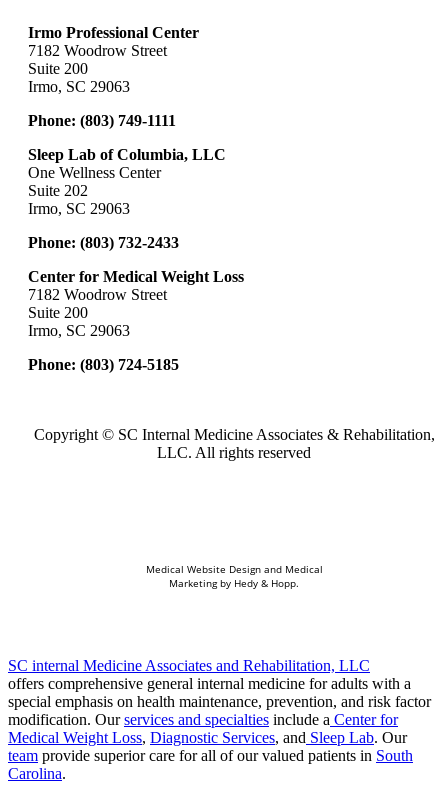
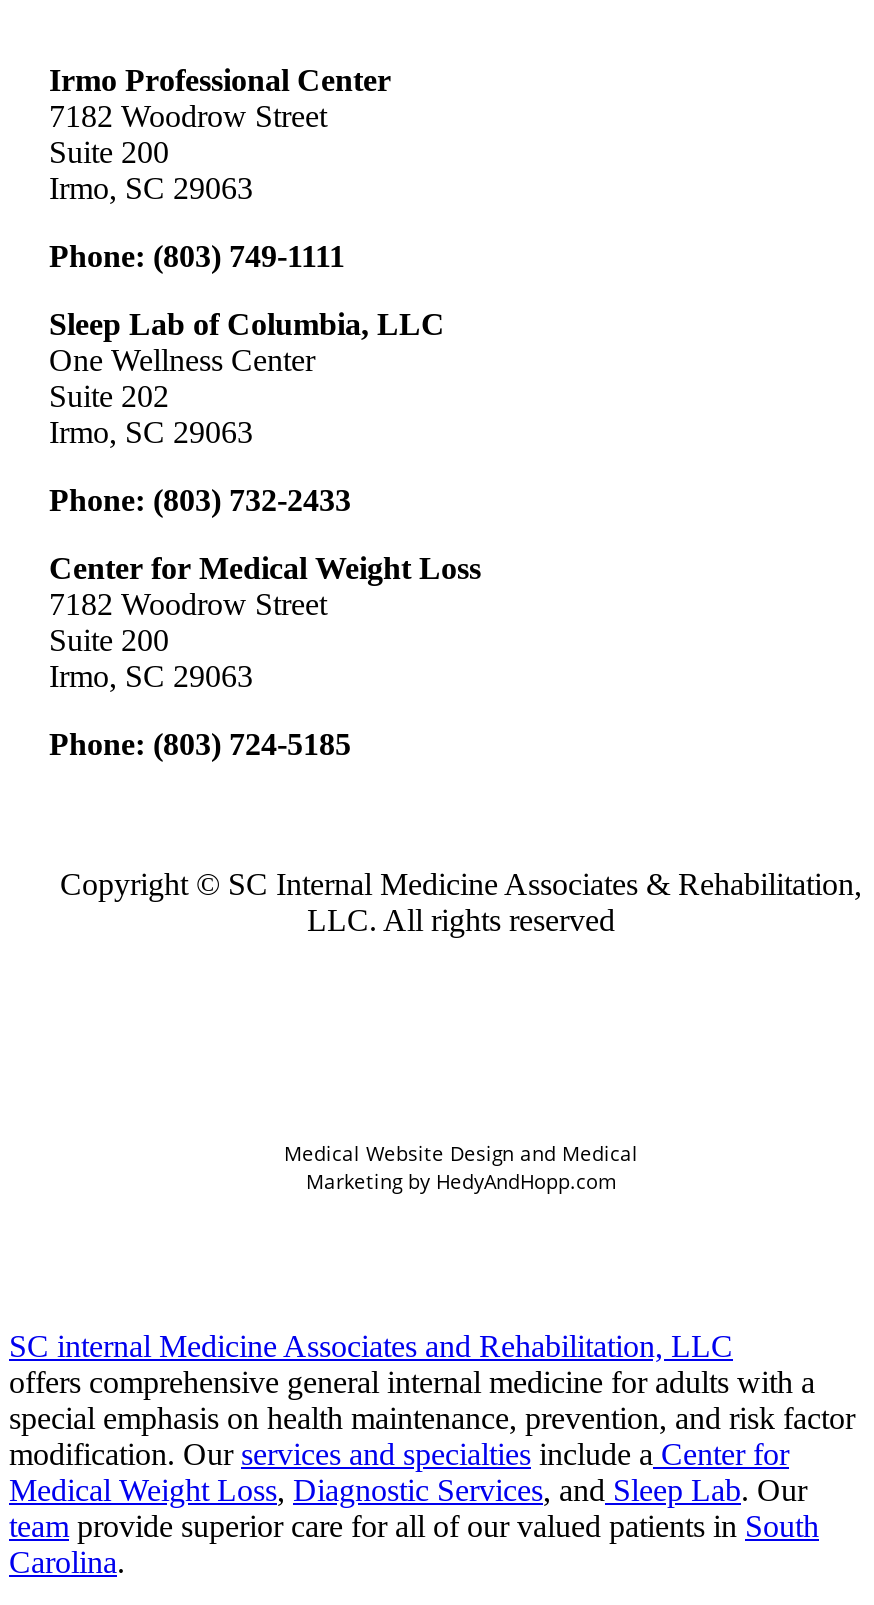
- Marketing by Hedy & Hopp.
+ Marketing by HedyAndHopp.com
